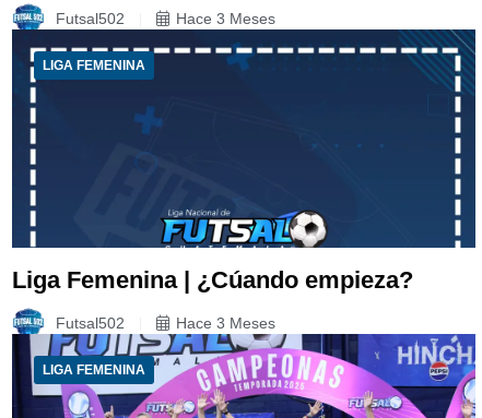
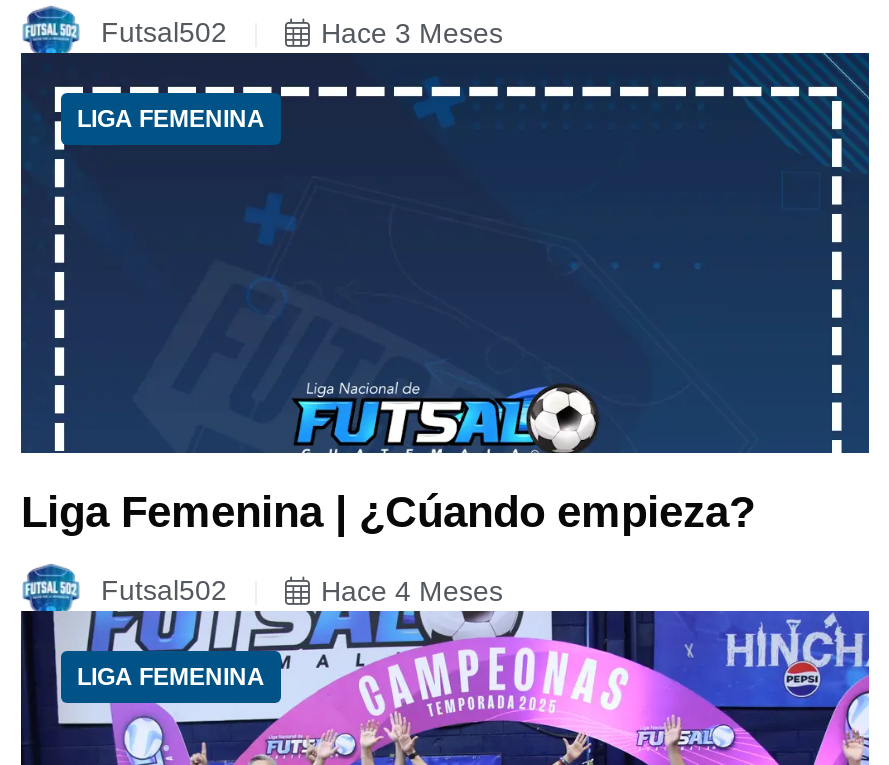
- Hace 3 Meses
+ Hace 4 Meses
